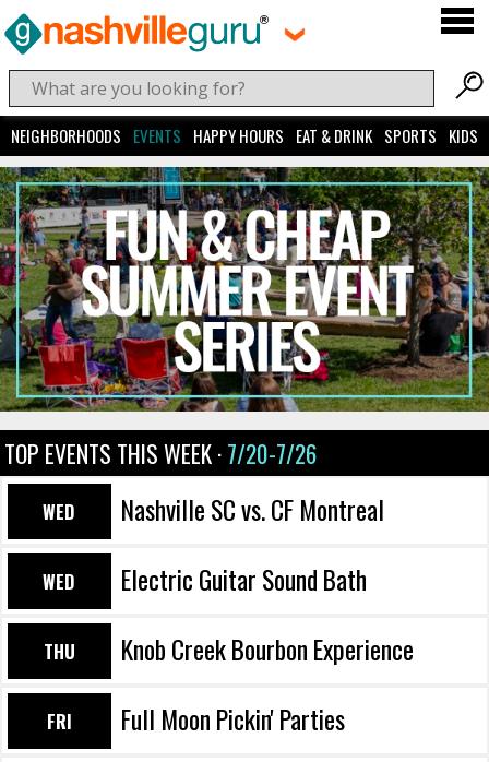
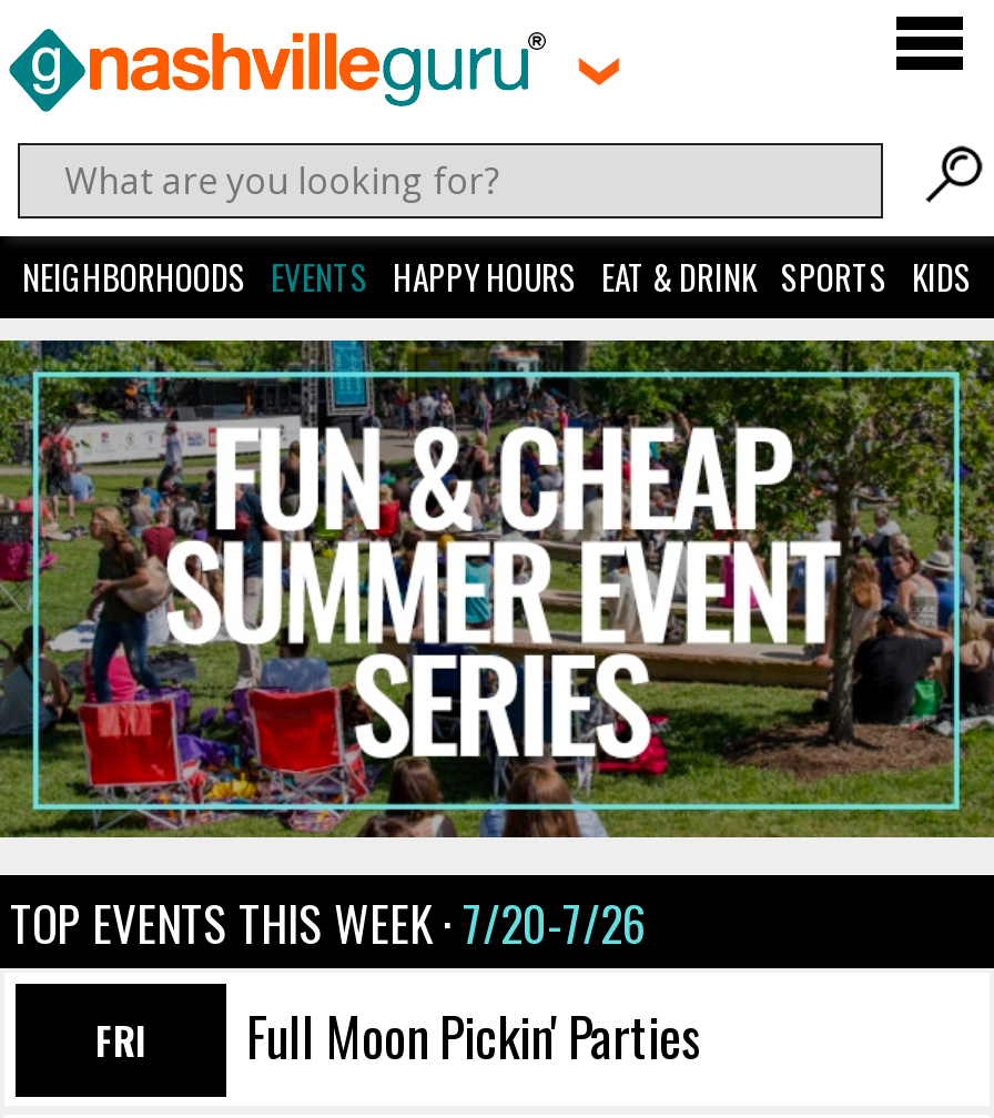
- WED
- Nashville SC vs. CF Montreal
- WED
- Electric Guitar Sound Bath
- THU
- Knob Creek Bourbon Experience
